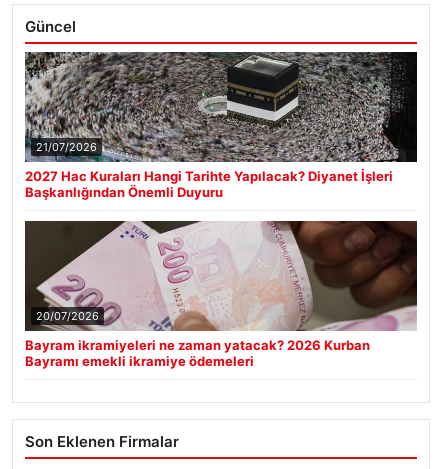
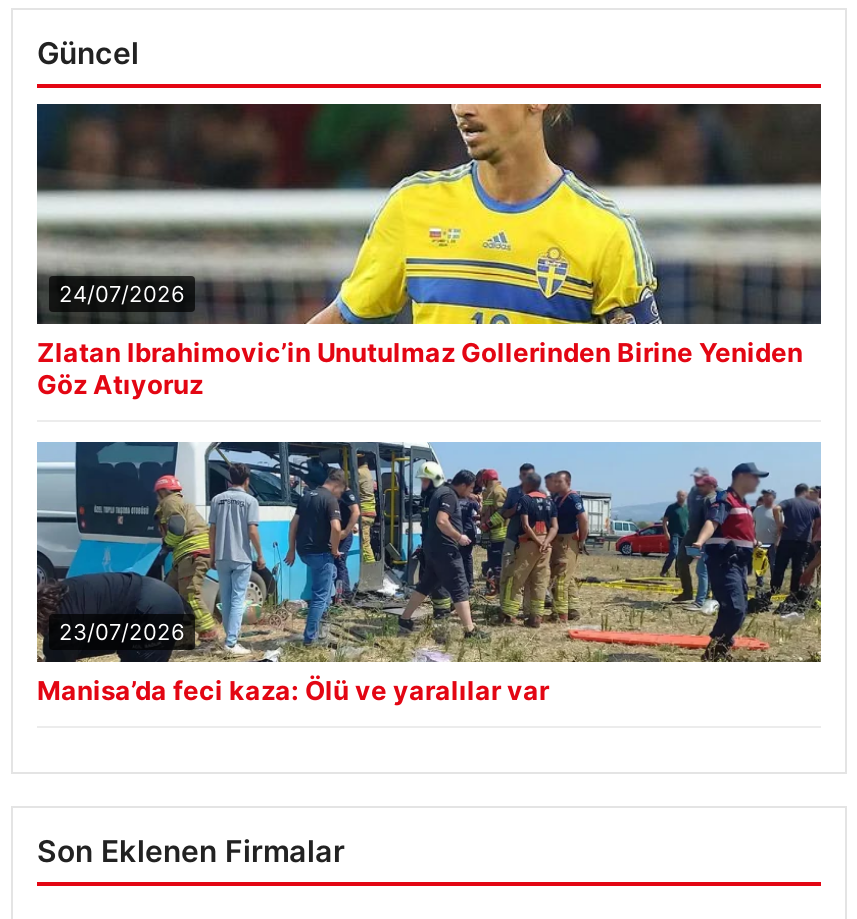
- [image]
- 21/07/2026
+ [image]
+ 24/07/2026

- 2027 Hac Kuraları Hangi Tarihte Yapılacak? Diyanet İşleri
- Başkanlığından Önemli Duyuru
+ Zlatan Ibrahimovic’in Unutulmaz Gollerinden Birine Yeniden
+ Göz Atıyoruz

- [image]
- 20/07/2026
+ [image]
+ 23/07/2026

- Bayram ikramiyeleri ne zaman yatacak? 2026 Kurban
- Bayramı emekli ikramiye ödemeleri
+ Manisa’da feci kaza: Ölü ve yaralılar var
